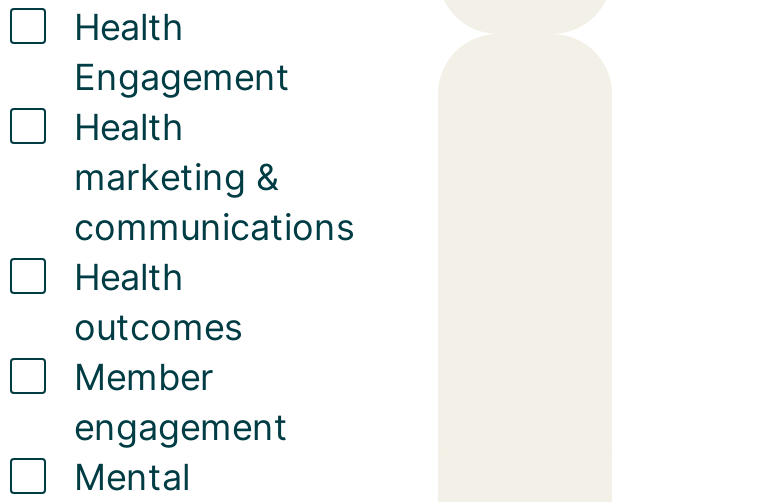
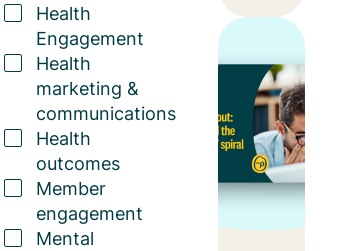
+ [image]
